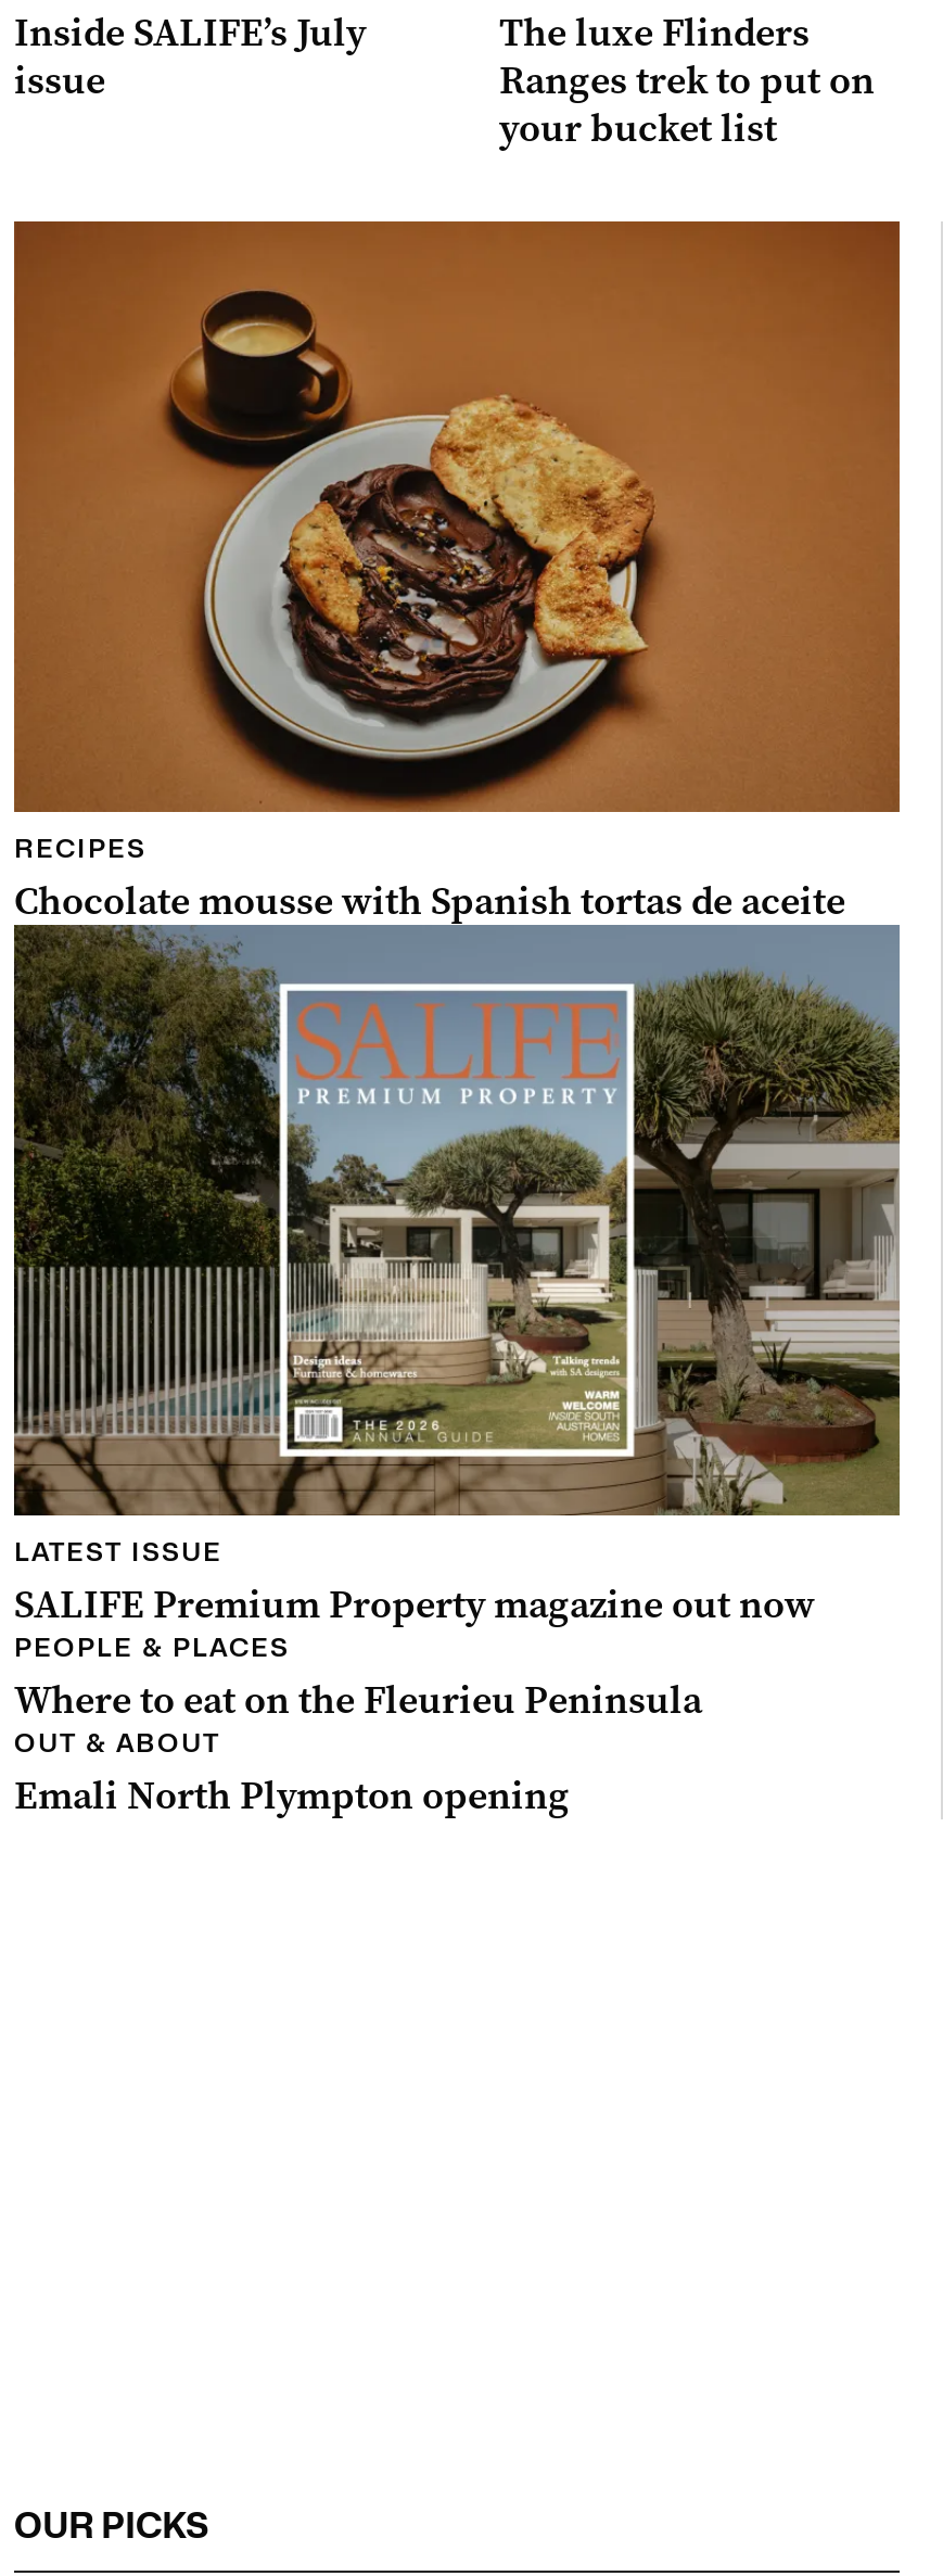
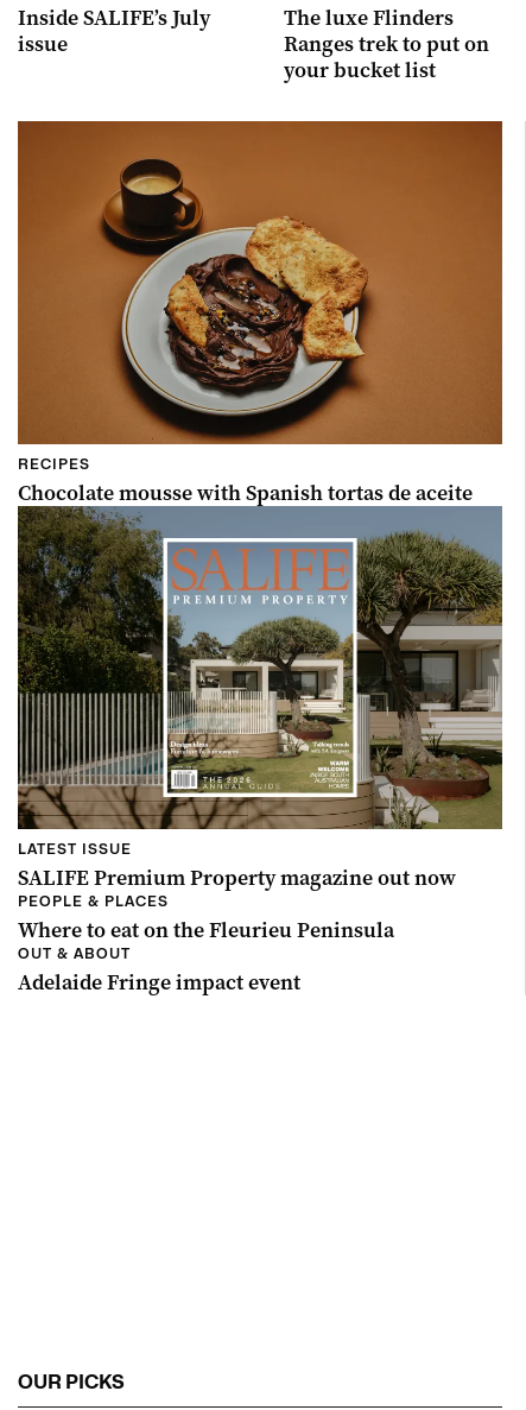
- Emali North Plympton opening
+ Adelaide Fringe impact event
